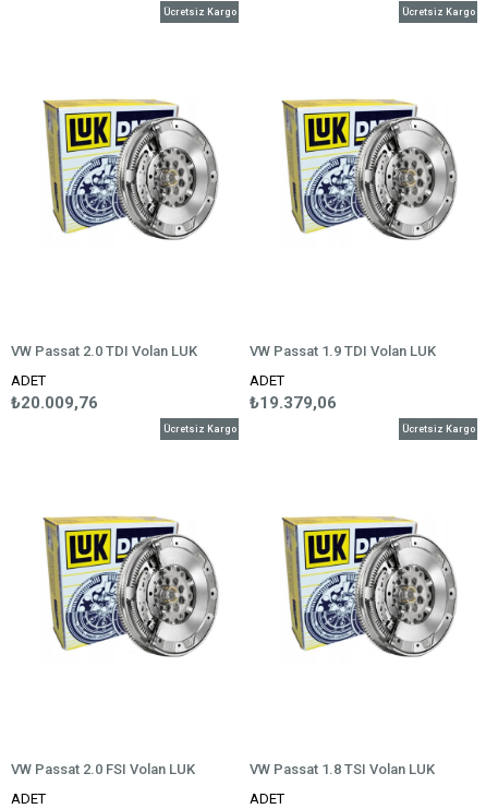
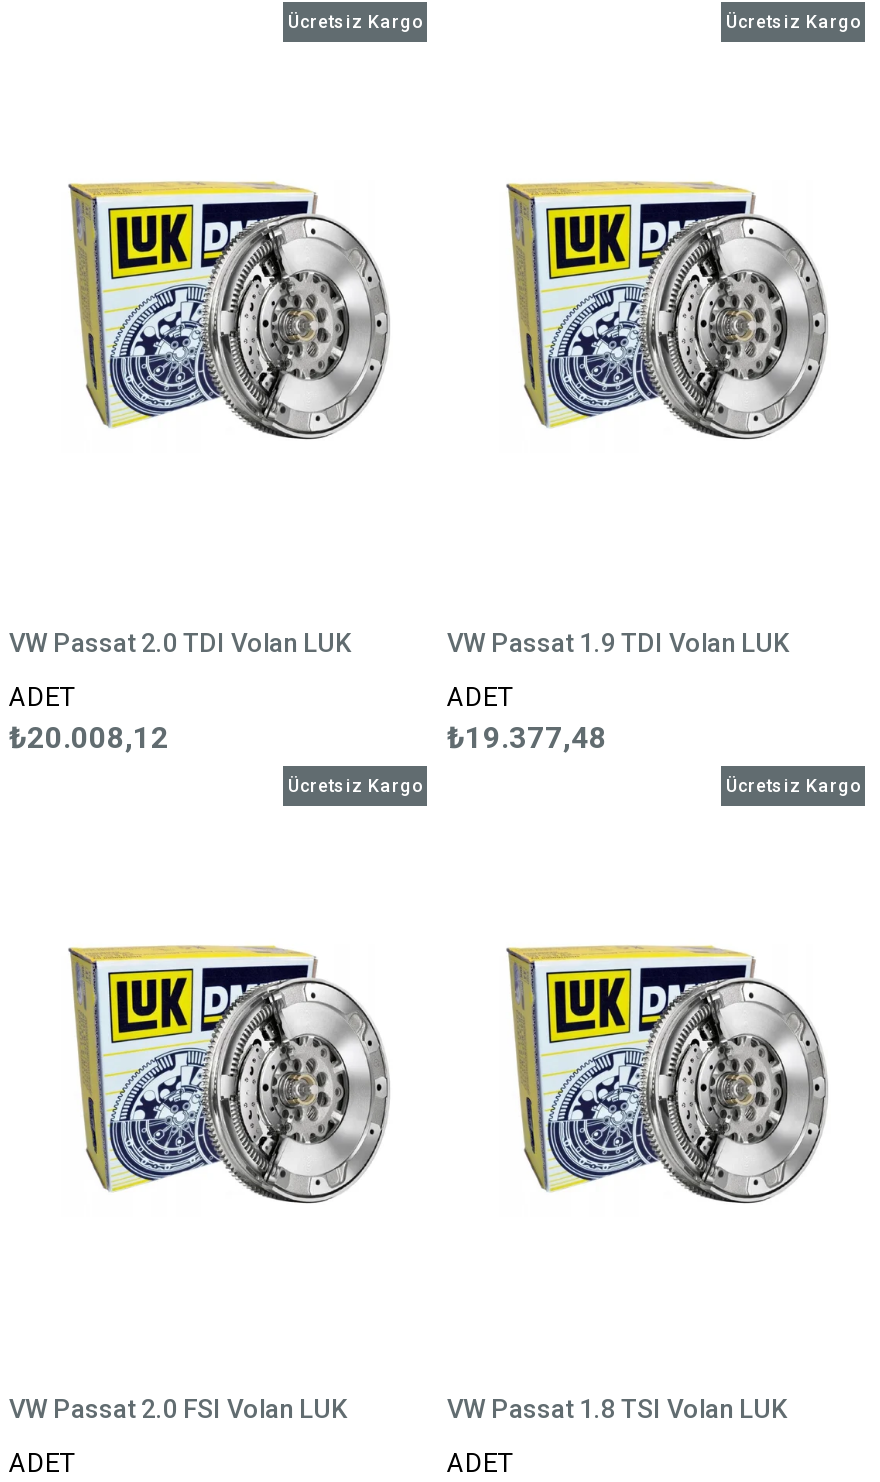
- ₺20.009,76
+ ₺20.008,12

- ₺19.379,06
+ ₺19.377,48
